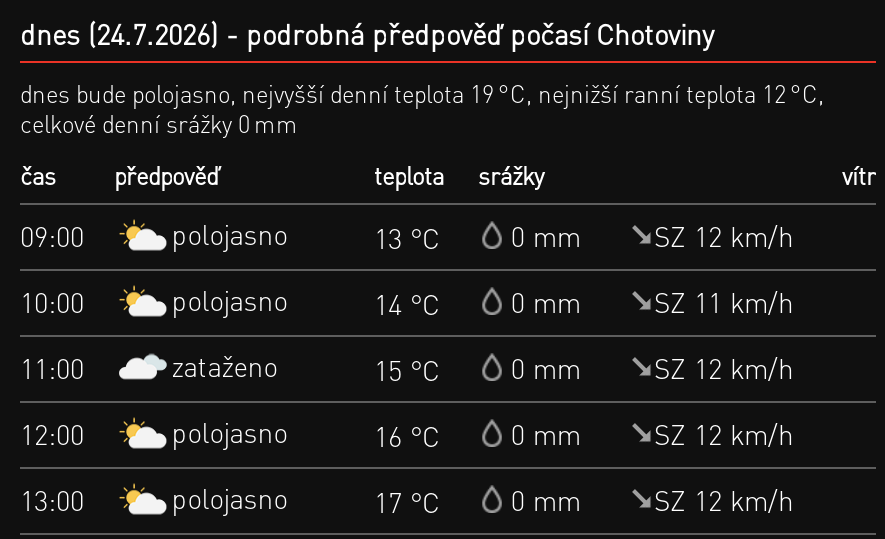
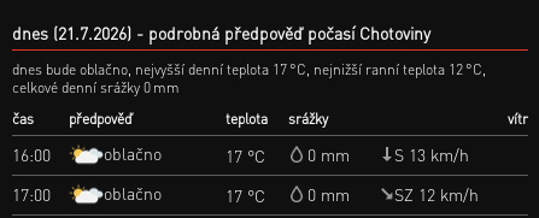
- dnes (24.7.2026) podrobná předpověď počasí Chotoviny
+ dnes (21.7.2026) podrobná předpověď počasí Chotoviny

- dnes bude polojasno, nejvyšší denní teplota 19 °C, nejnižší ranní teplota 12 °C,
+ dnes bude oblačno, nejvyšší denní teplota 17 °C, nejnižší ranní teplota 12 °C,

- 09:00
- polojasno
- 13 °C
+ 16:00
+ oblačno
+ 17 °C

- SZ 12 km/h
- 10:00
- polojasno
- 14 °C
- 0 mm
- SZ 11 km/h
- 11:00
- zataženo
- 15 °C
- 0 mm
- SZ 12 km/h
- 12:00
- polojasno
- 16 °C
- 0 mm
- SZ 12 km/h
- 13:00
- polojasno
+ S 13 km/h
+ 17:00
+ oblačno
